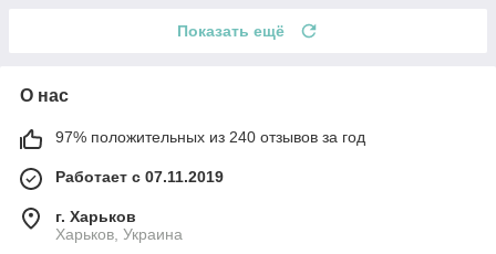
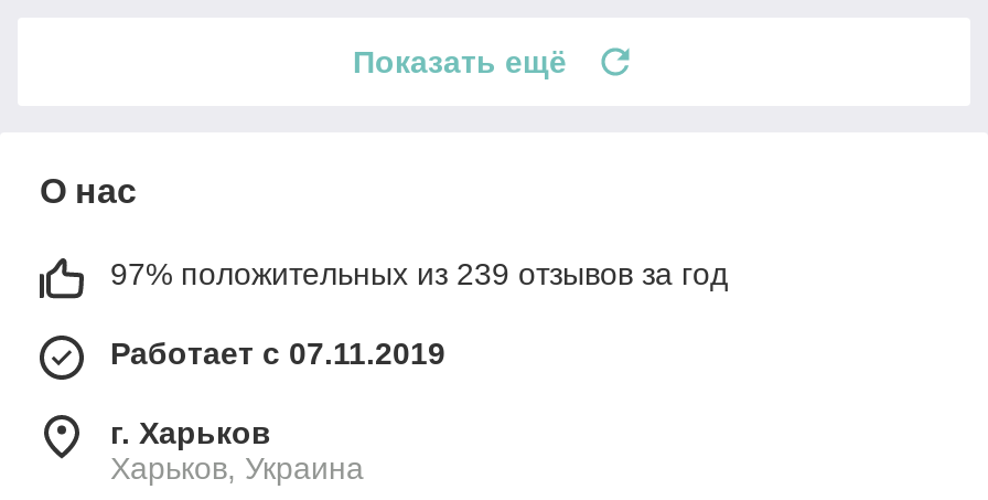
- 97% положительных из 240 отзывов за год
+ 97% положительных из 239 отзывов за год
